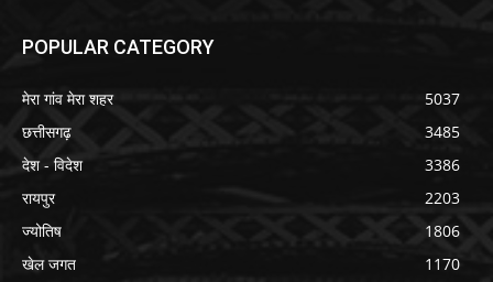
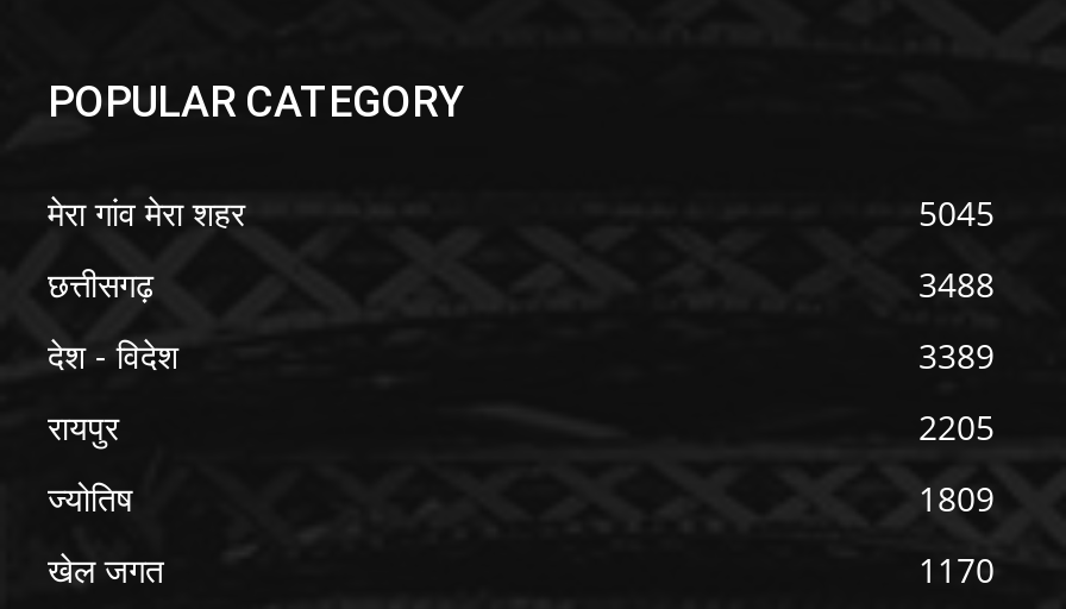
- 5037
+ 5045

- 3485
+ 3488

- 3386
+ 3389

- 2203
+ 2205

- 1806
+ 1809
